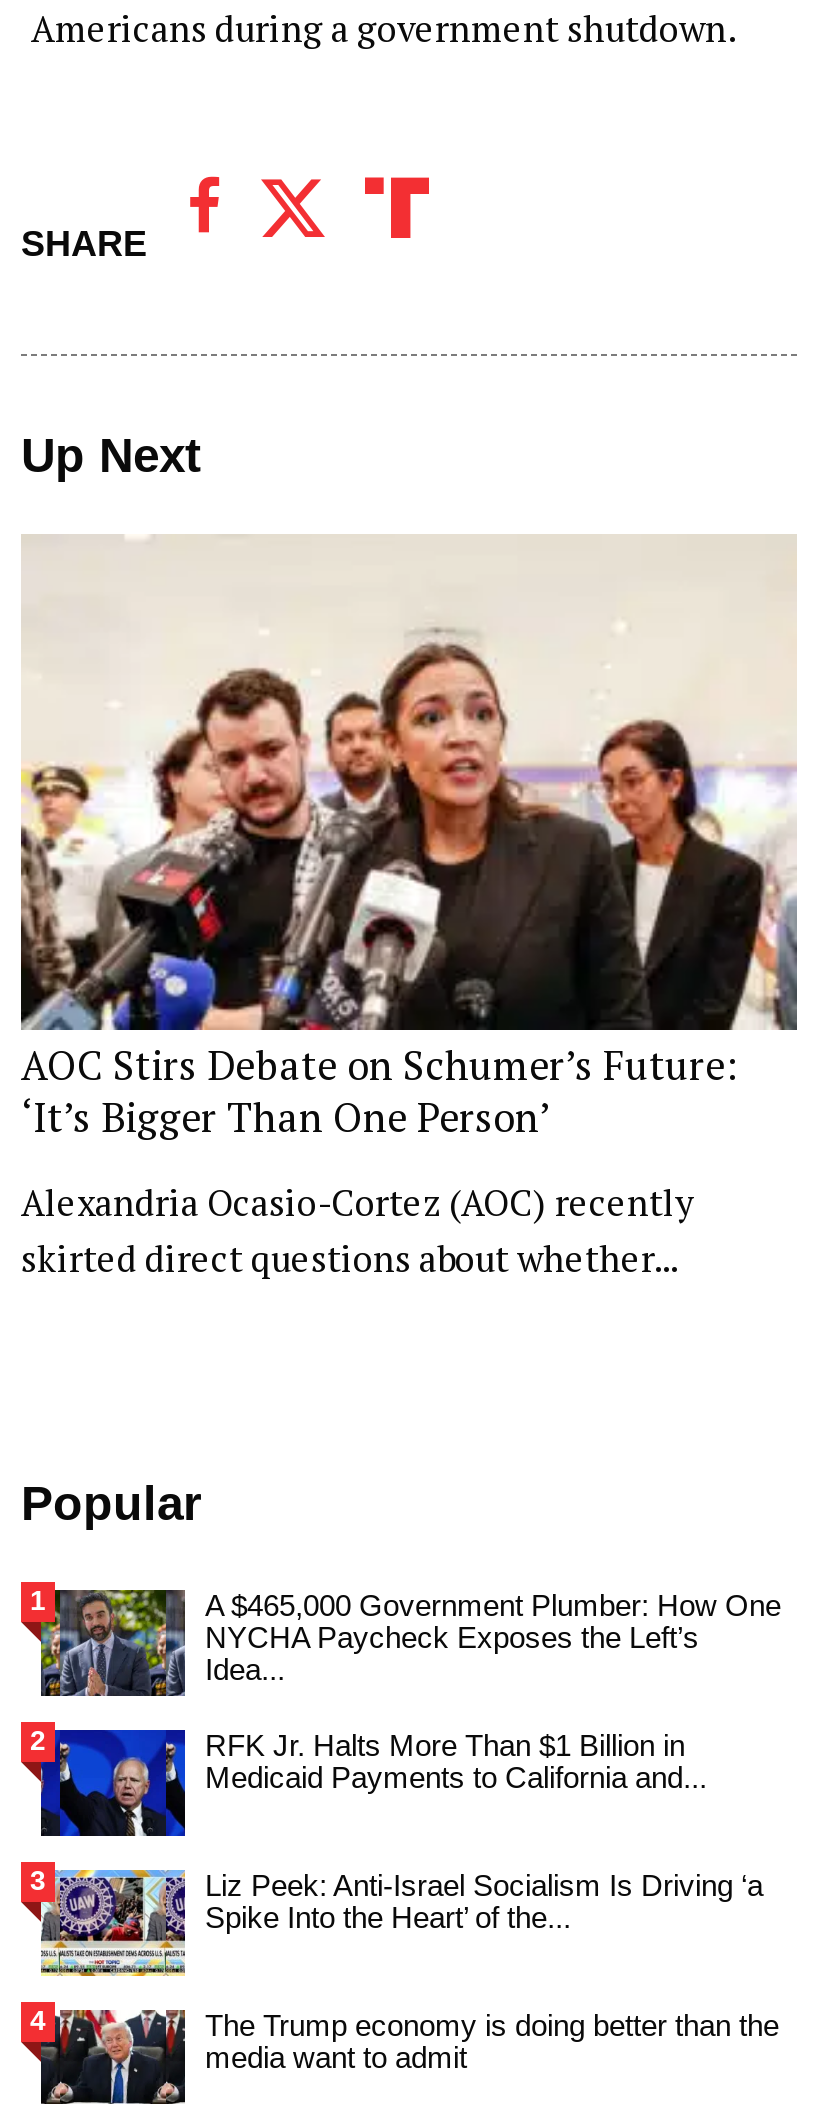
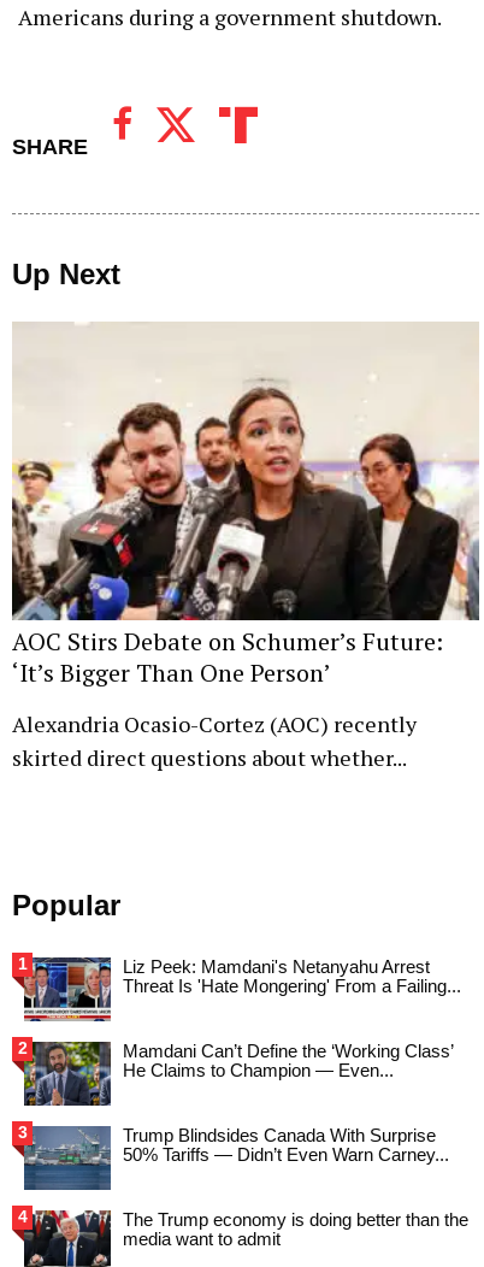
- [image]
- A $465,000 Government Plumber: How One
- NYCHA Paycheck Exposes the Left’s
- Idea...
+ [image]
+ Liz Peek: Mamdani's Netanyahu Arrest
+ Threat Is 'Hate Mongering' From a Failing...

- [image]
- RFK Jr. Halts More Than $1 Billion in
- Medicaid Payments to California and...
+ [image]
+ Mamdani Can’t Define the ‘Working Class’
+ He Claims to Champion — Even...

- [image]
- Liz Peek: Anti-Israel Socialism Is Driving ‘a
- Spike Into the Heart’ of the...
+ [image]
+ Trump Blindsides Canada With Surprise
+ 50% Tariffs — Didn’t Even Warn Carney...
